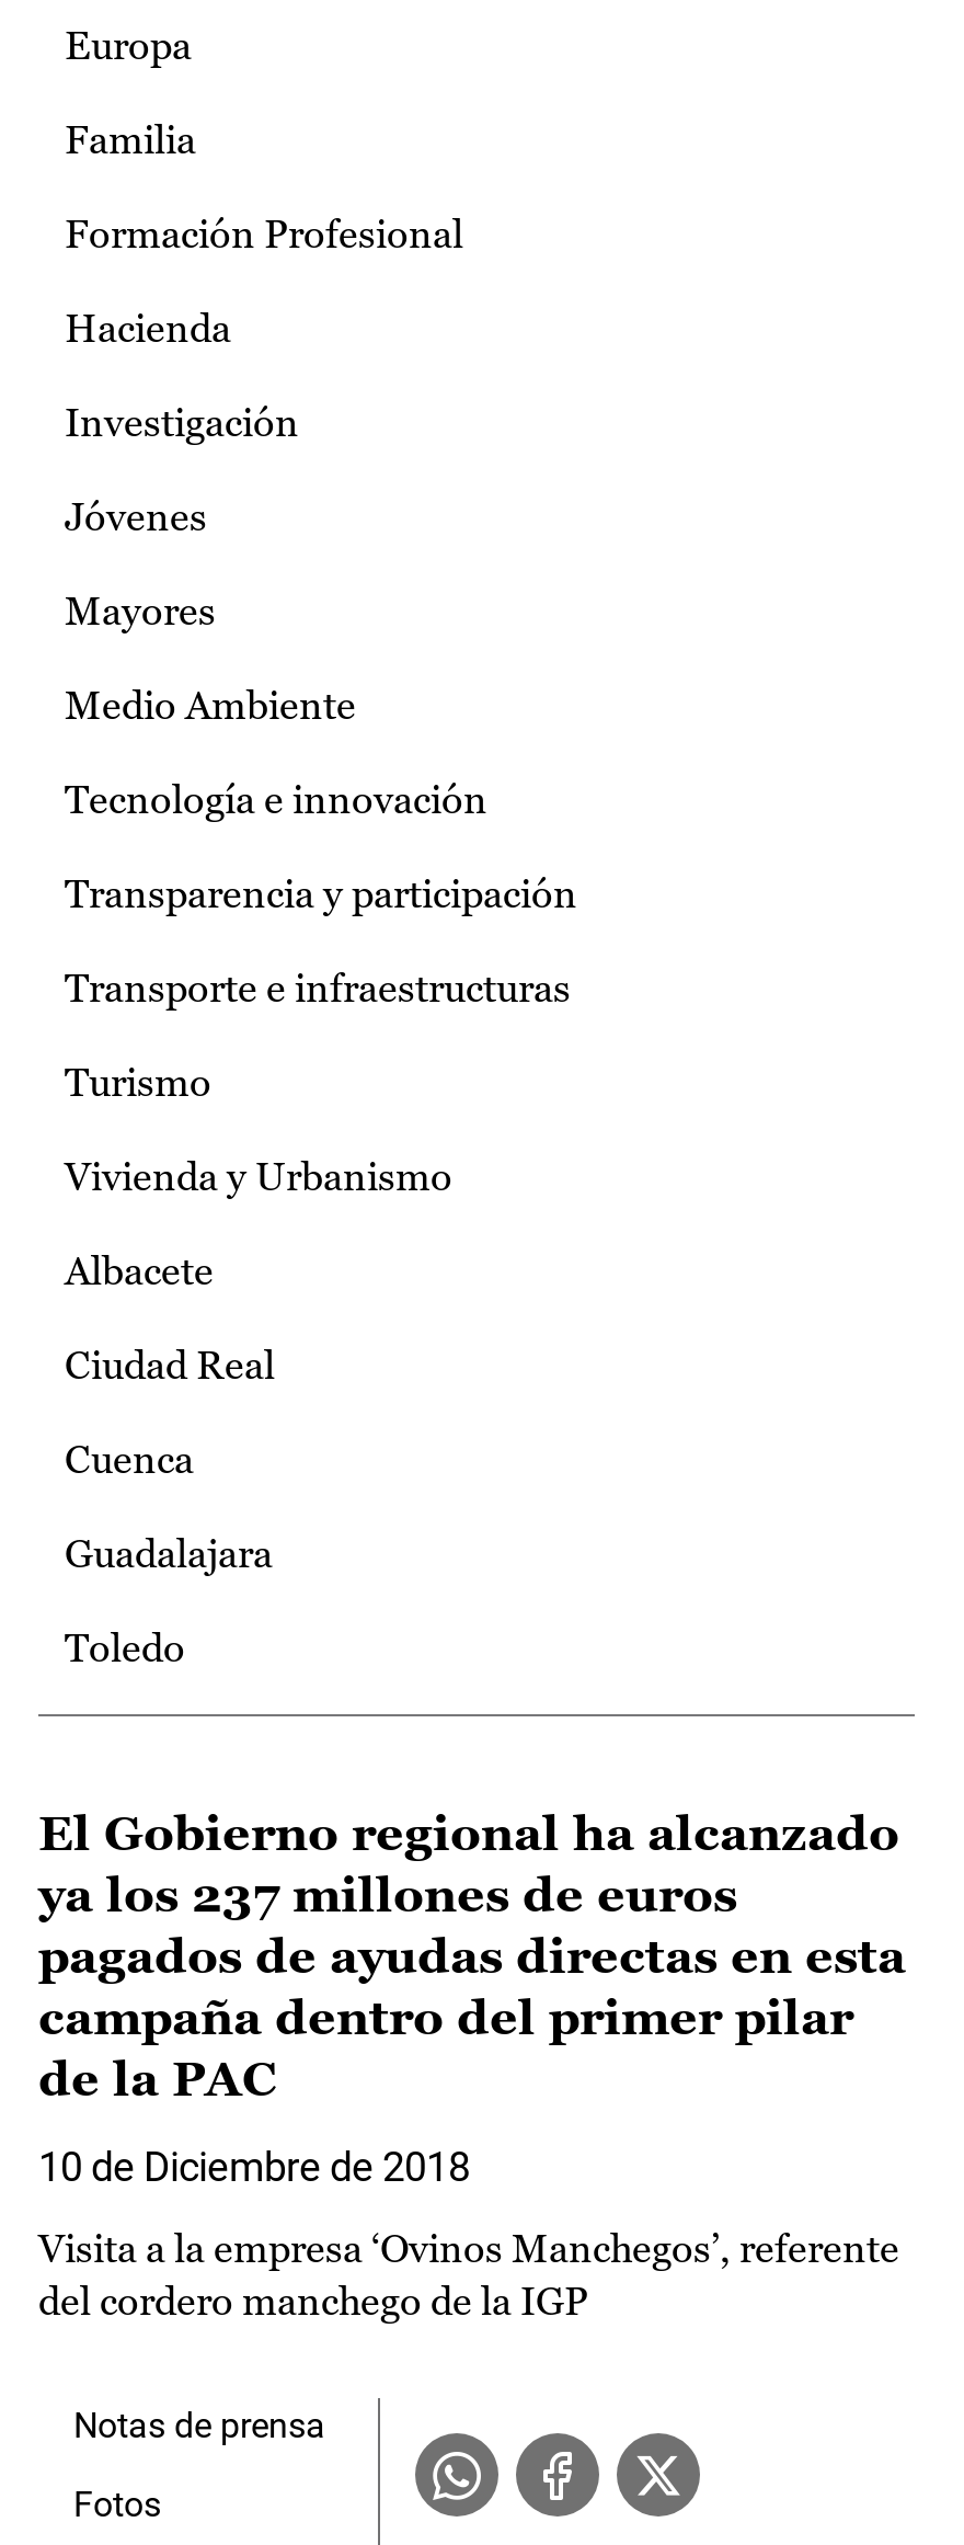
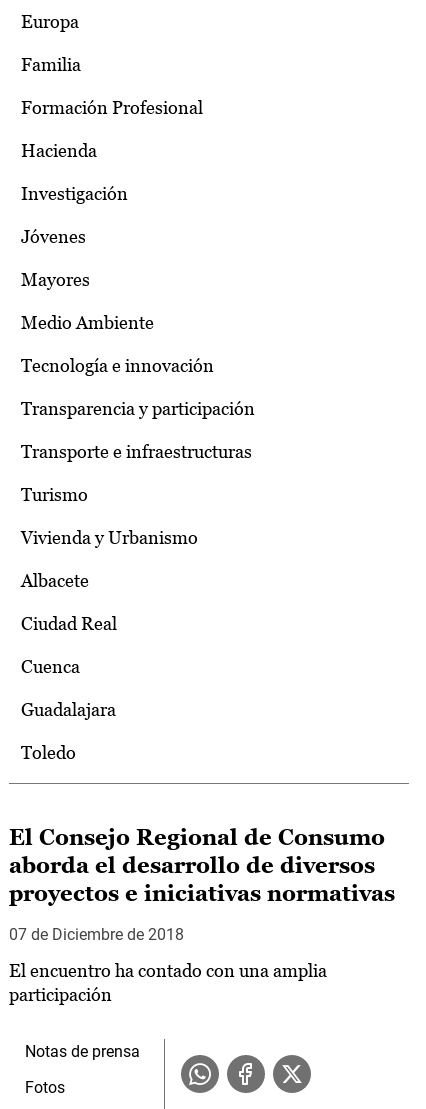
- El Gobierno regional ha alcanzado
- ya los 237 millones de euros
- pagados de ayudas directas en esta
- campaña dentro del primer pilar
- de la PAC
+ El Consejo Regional de Consumo
+ aborda el desarrollo de diversos
+ proyectos e iniciativas normativas

- 10 de Diciembre de 2018
+ 07 de Diciembre de 2018

- Visita a la empresa ‘Ovinos Manchegos’, referente
- del cordero manchego de la IGP
+ El encuentro ha contado con una amplia
+ participación
